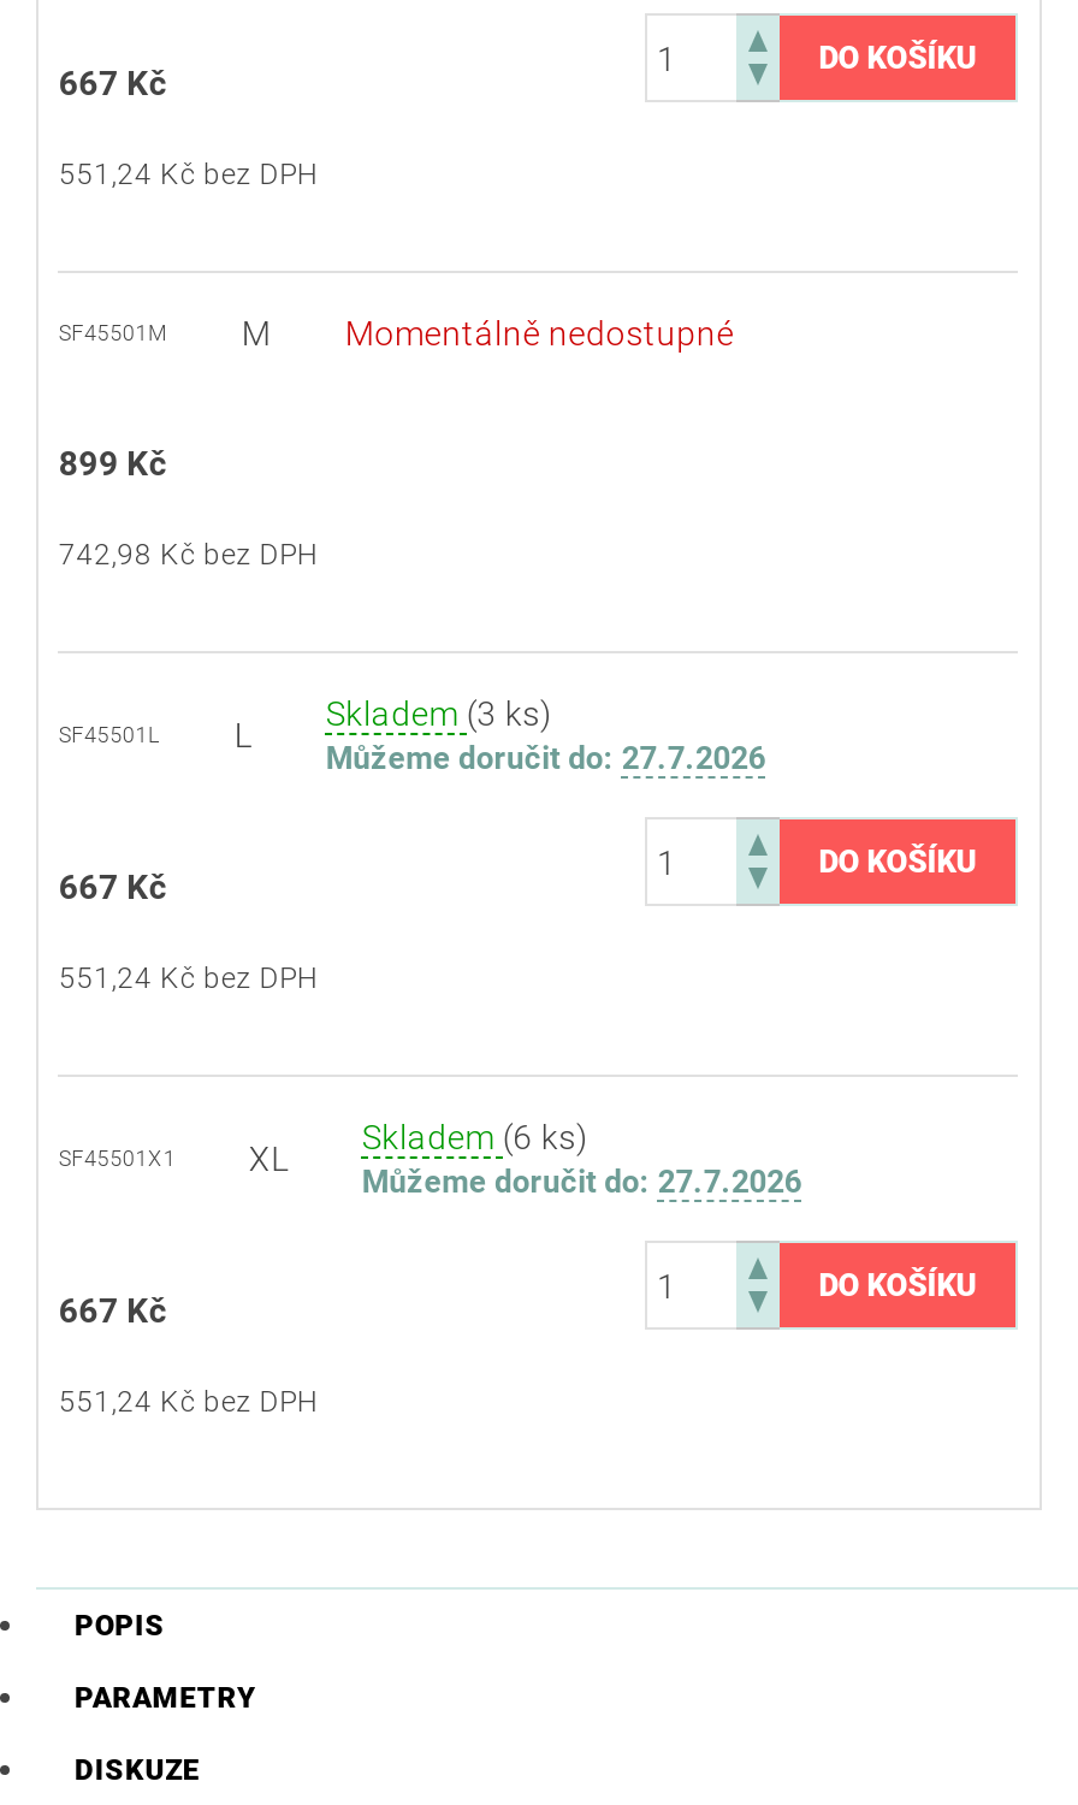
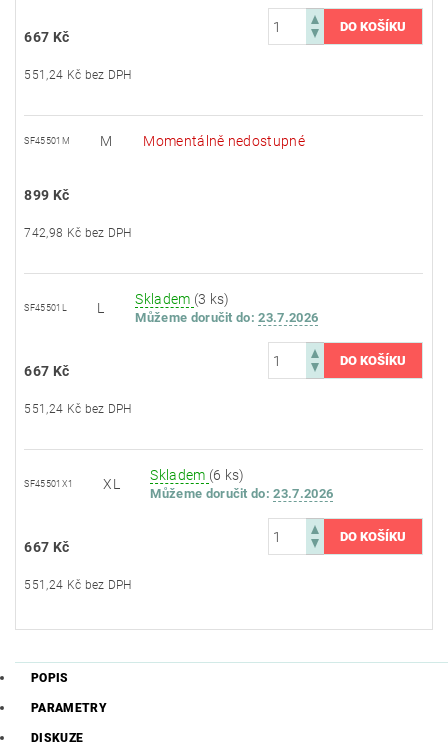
- Můžeme doručit do: 27.7.2026
+ Můžeme doručit do: 23.7.2026

- Můžeme doručit do: 27.7.2026
+ Můžeme doručit do: 23.7.2026
